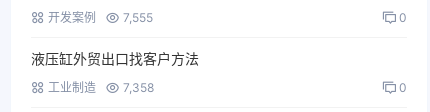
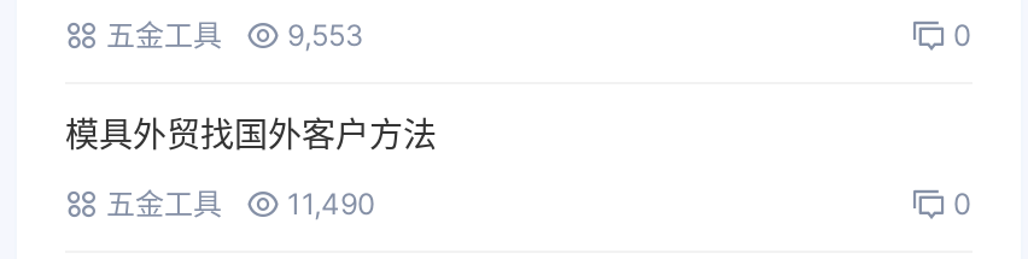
- 开发案例
- 7,555
+ 五金工具
+ 9,553

- 液压缸外贸出口找客户方法
+ 模具外贸找国外客户方法

- 工业制造
- 7,358
+ 五金工具
+ 11,490
